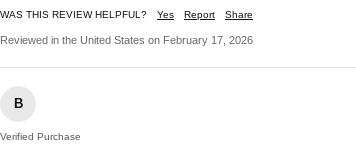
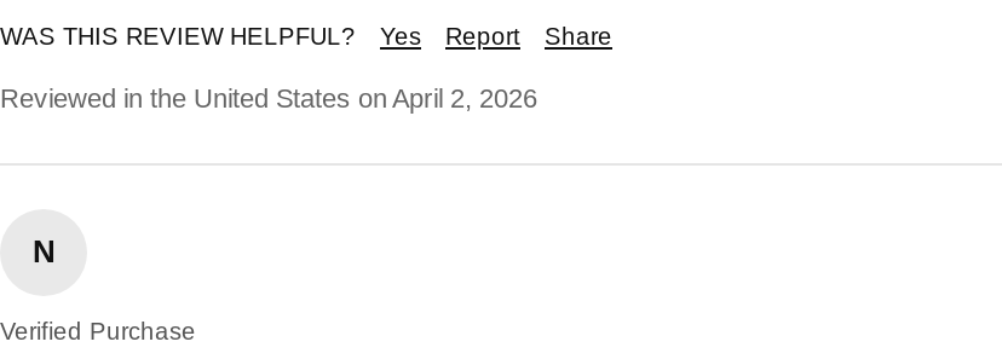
- Reviewed in the United States on February 17, 2026
+ Reviewed in the United States on April 2, 2026

- B
+ N
